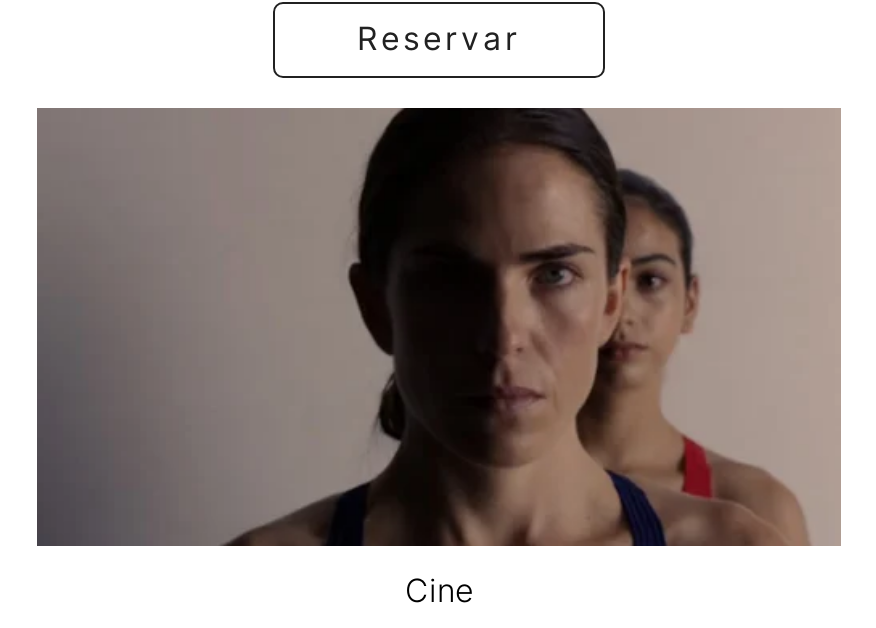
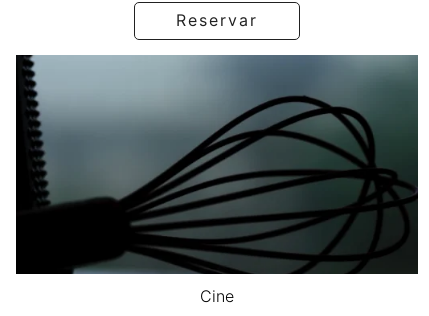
- [image]
+ [image]
